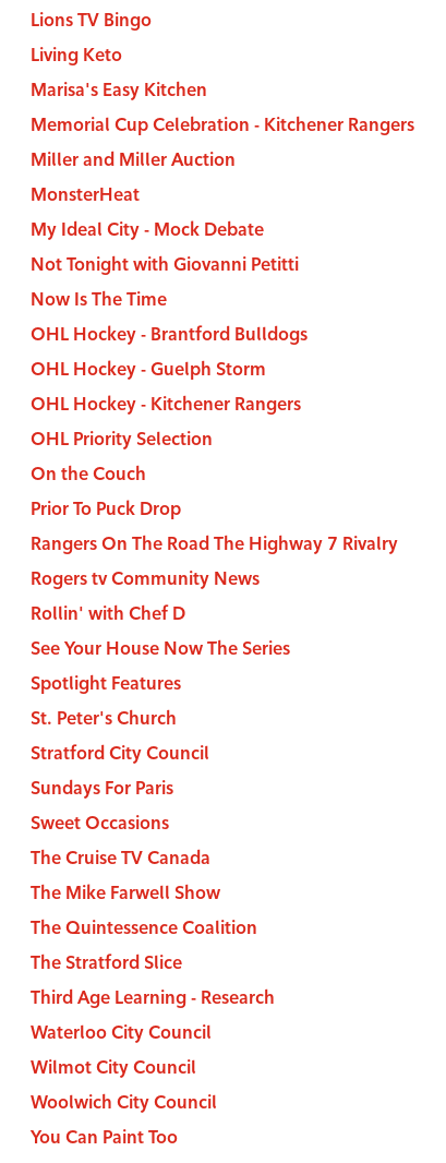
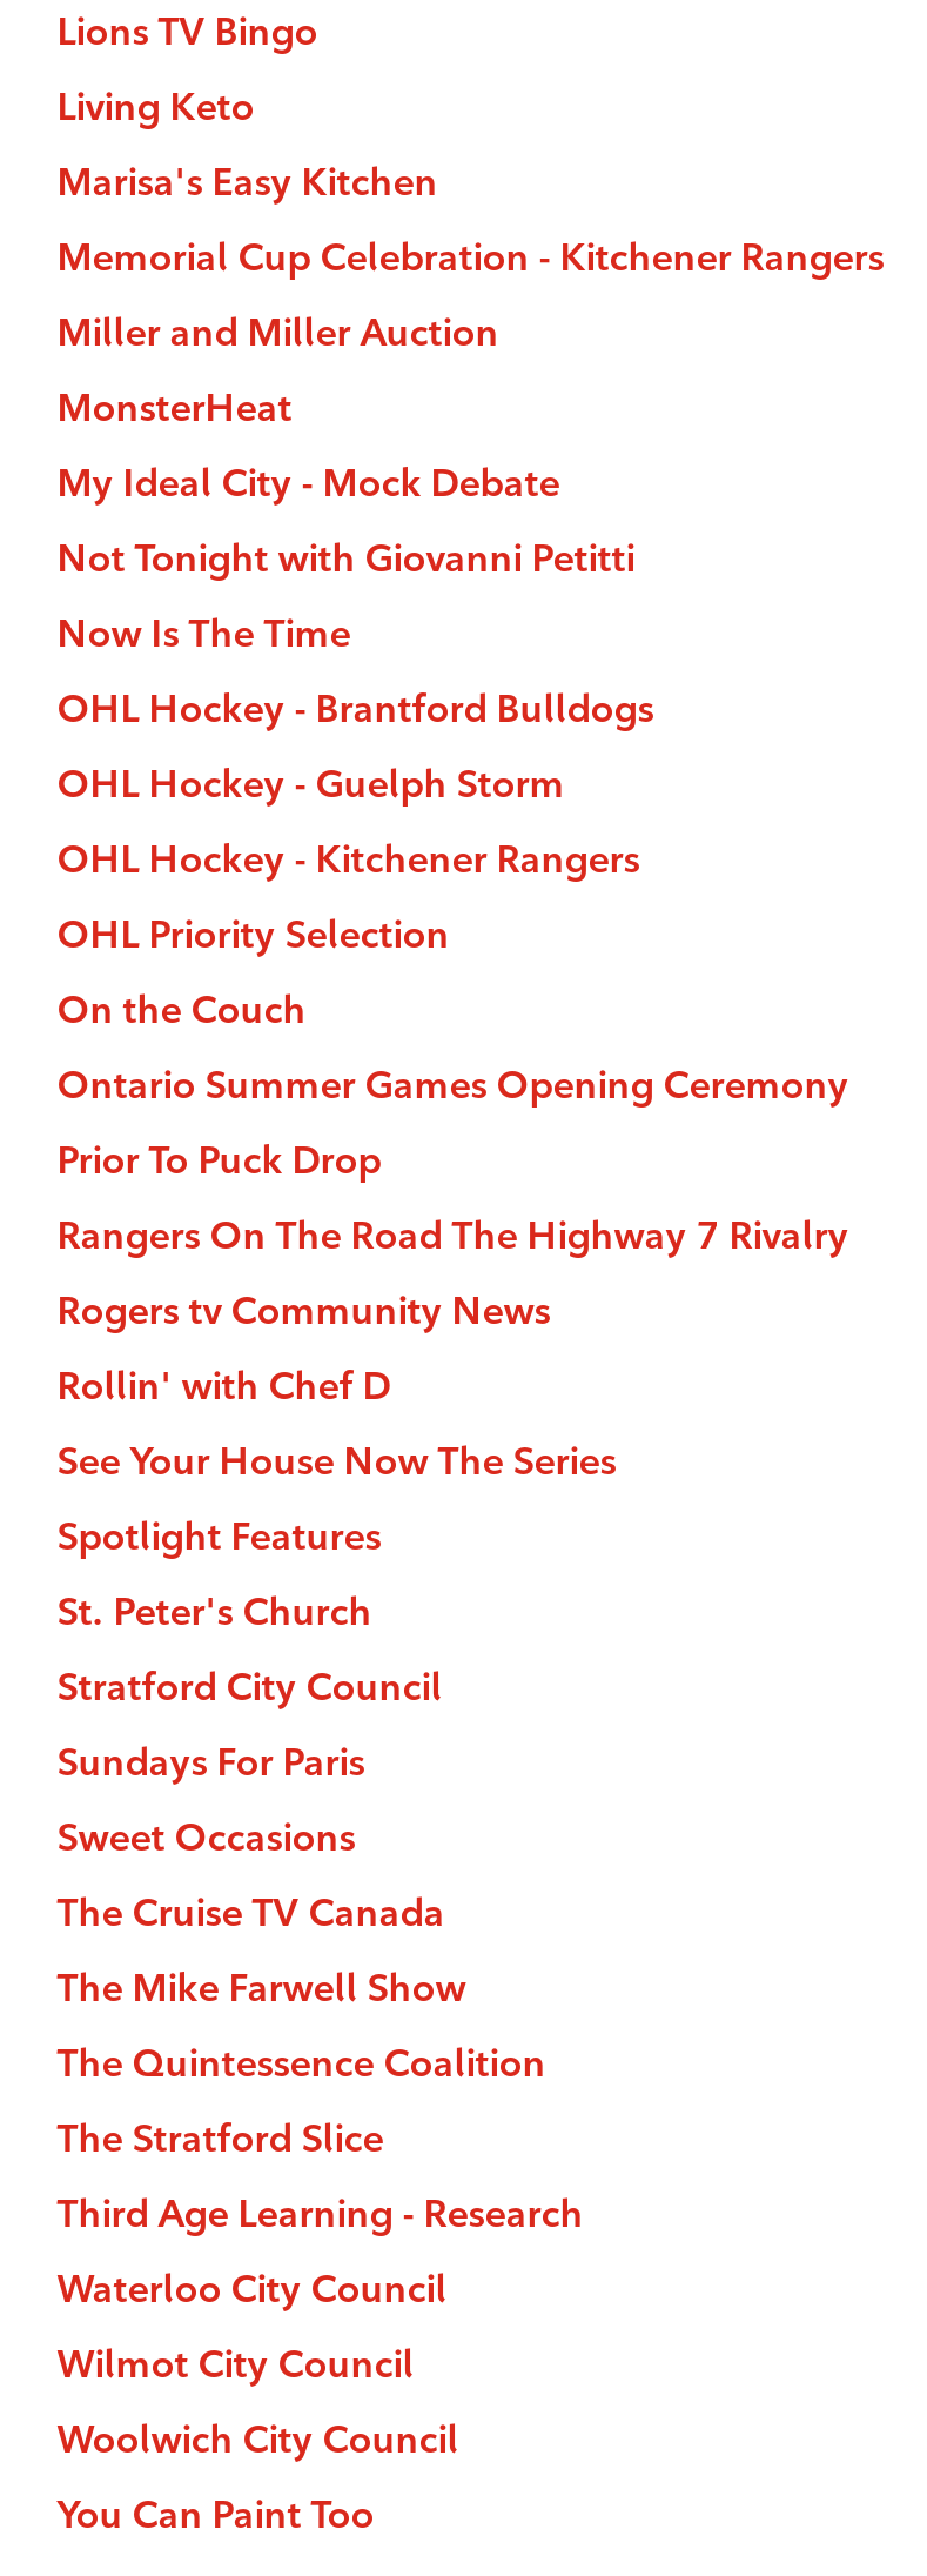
+ Ontario Summer Games Opening Ceremony
